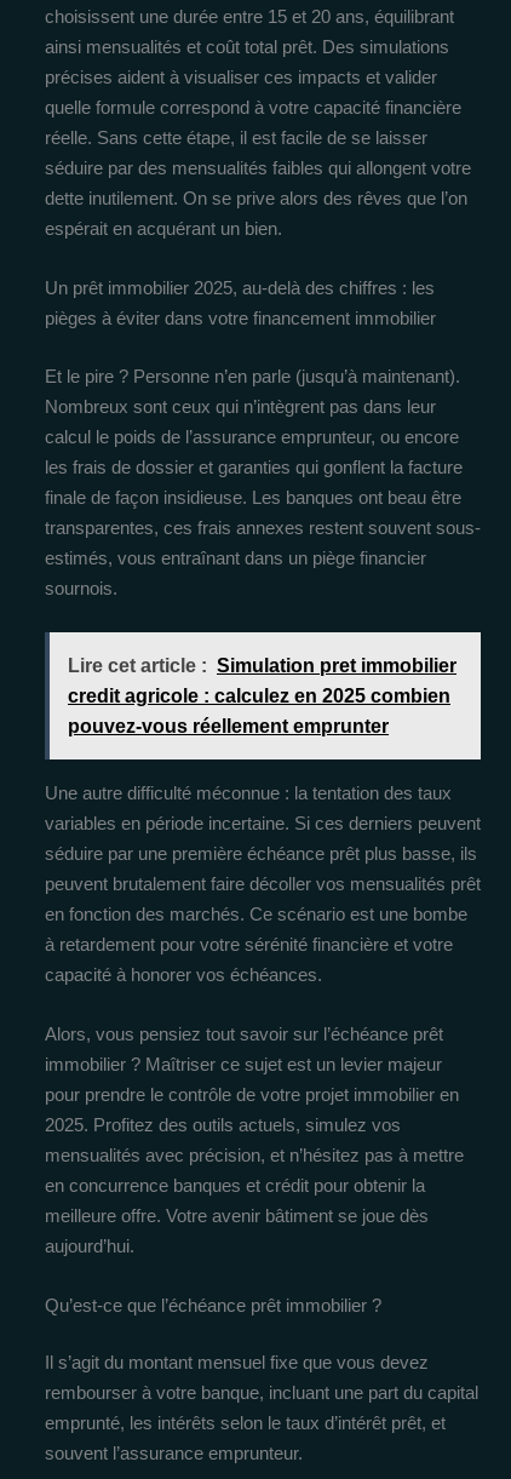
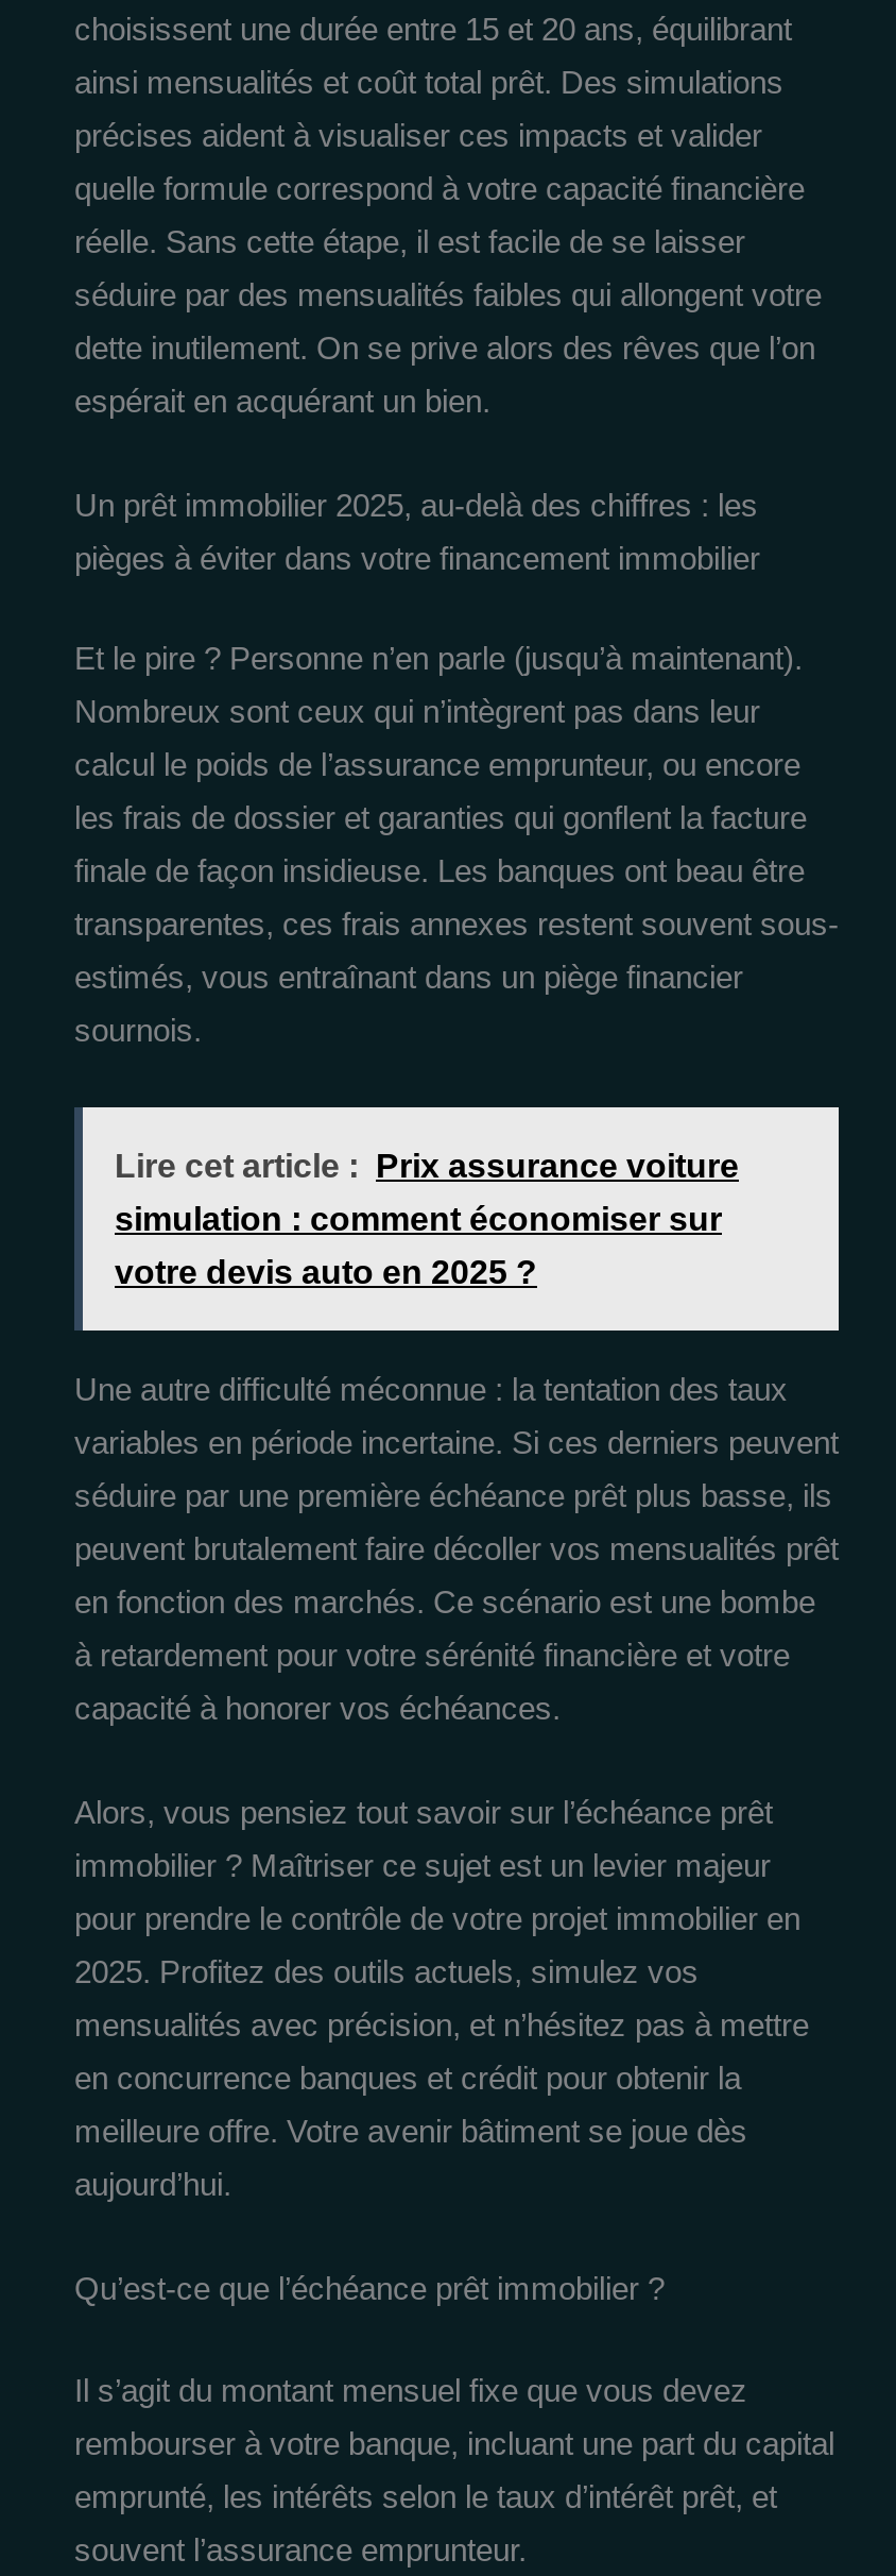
- Lire cet article : Simulation pret immobilier
+ Lire cet article : Prix assurance voiture

- credit agricole : calculez en 2025 combien
+ simulation : comment économiser sur

- pouvez-vous réellement emprunter
+ votre devis auto en 2025 ?
